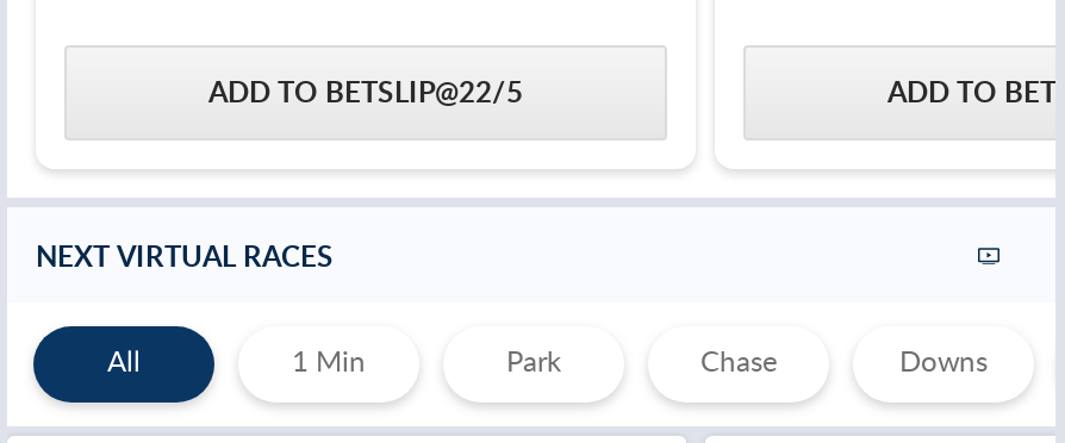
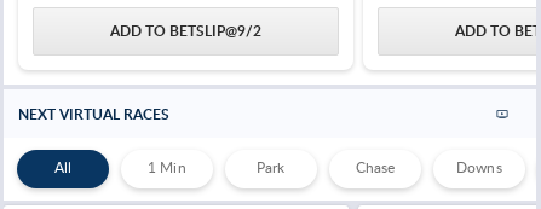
- ADD TO BETSLIP@22/5
+ ADD TO BETSLIP@9/2
